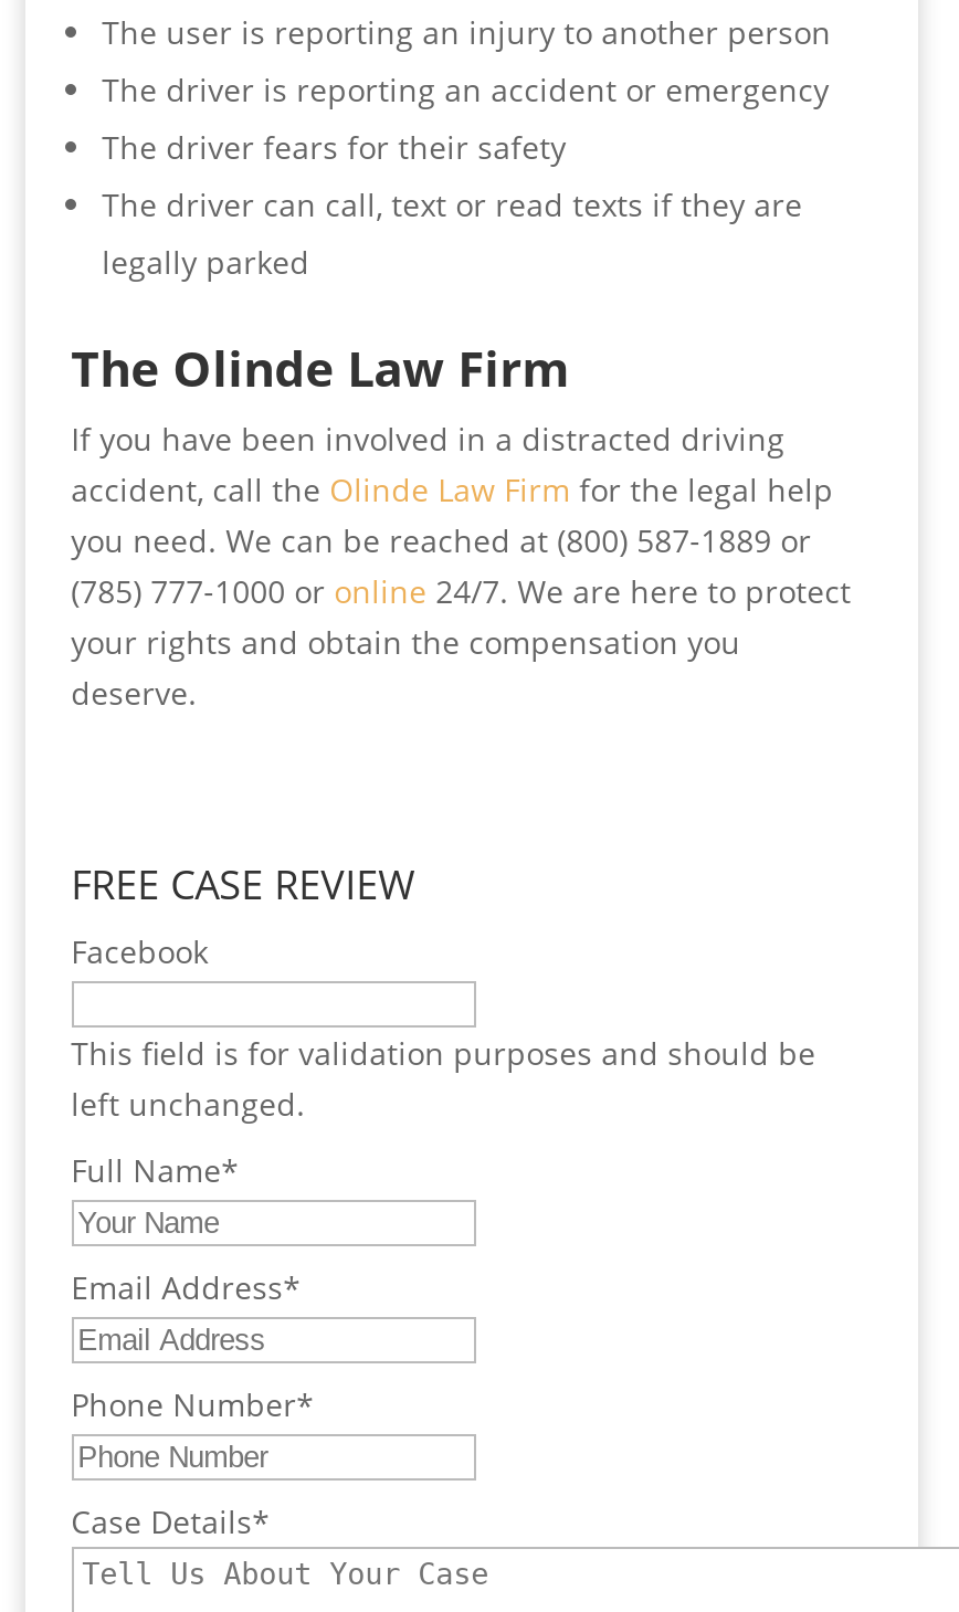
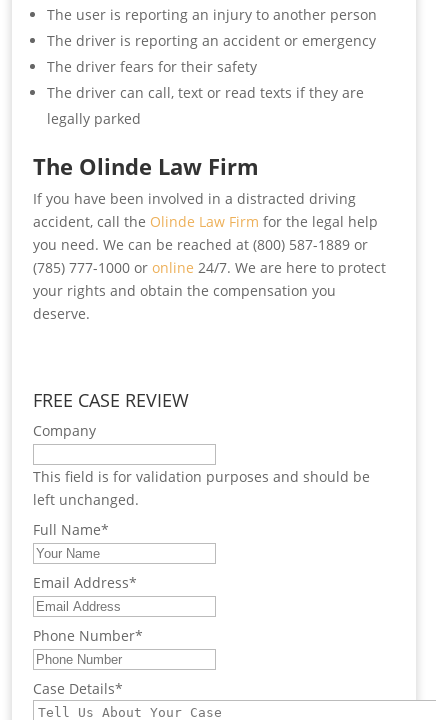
- Facebook
+ Company
